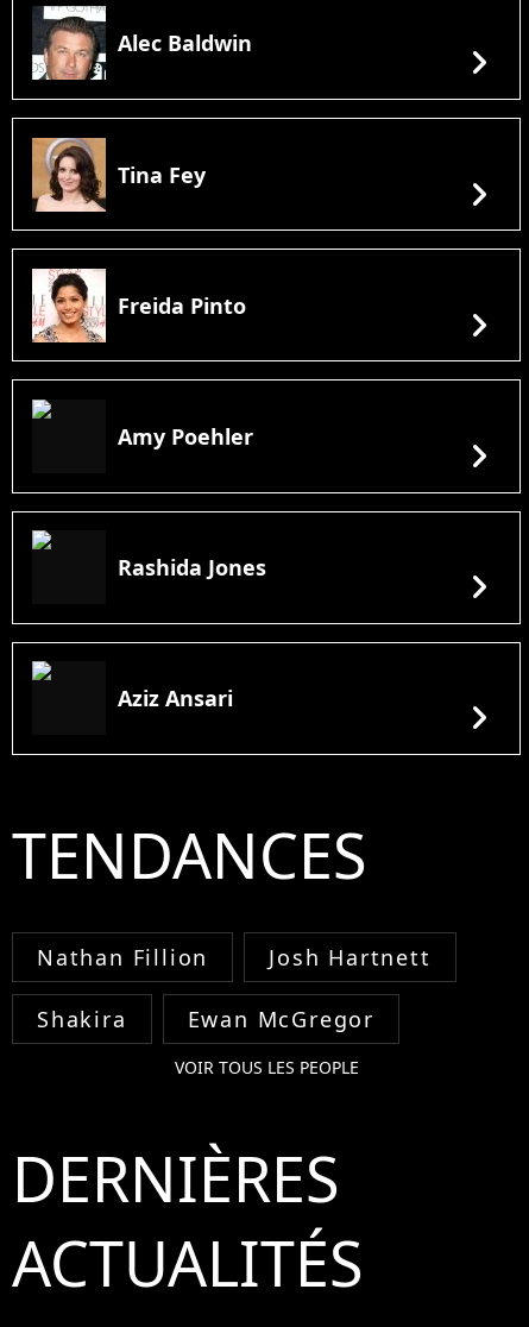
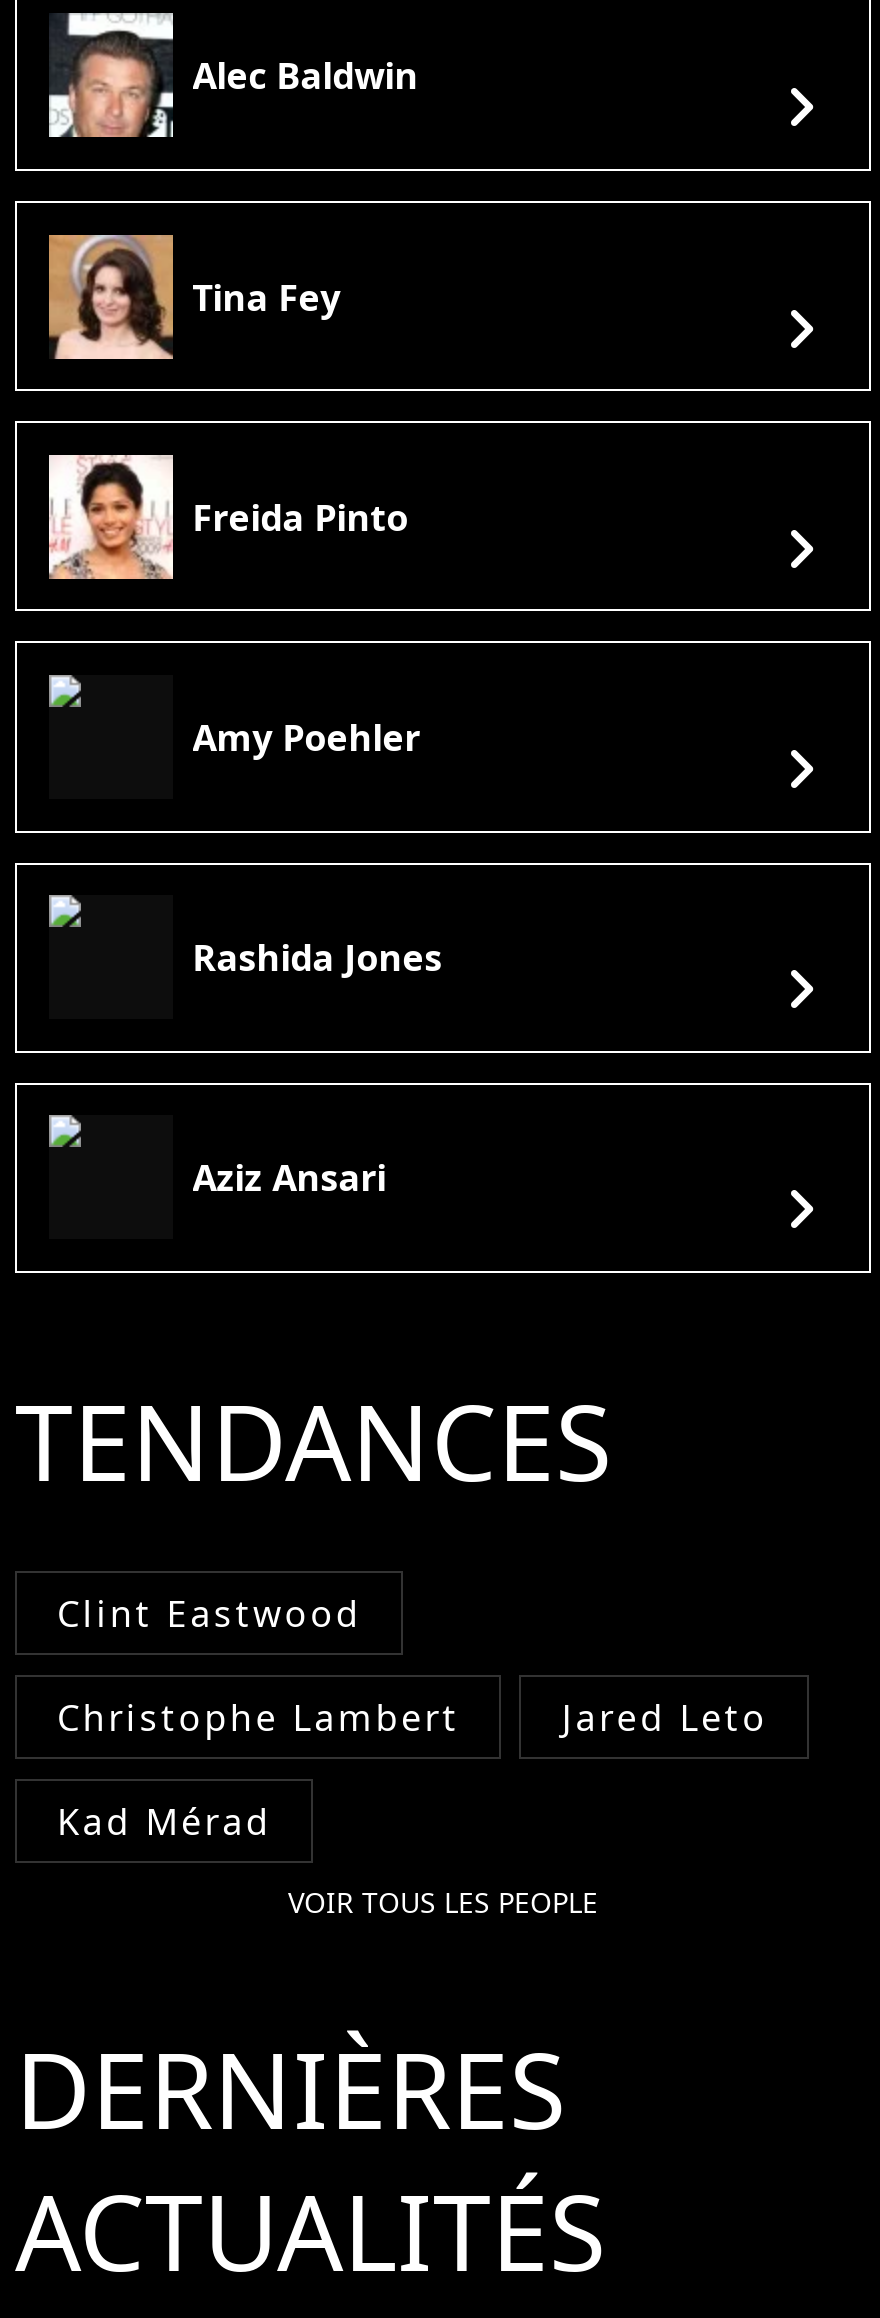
- Nathan Fillion
- Josh Hartnett
- Shakira
- Ewan McGregor
+ Clint Eastwood
+ Christophe Lambert
+ Jared Leto
+ Kad Mérad
